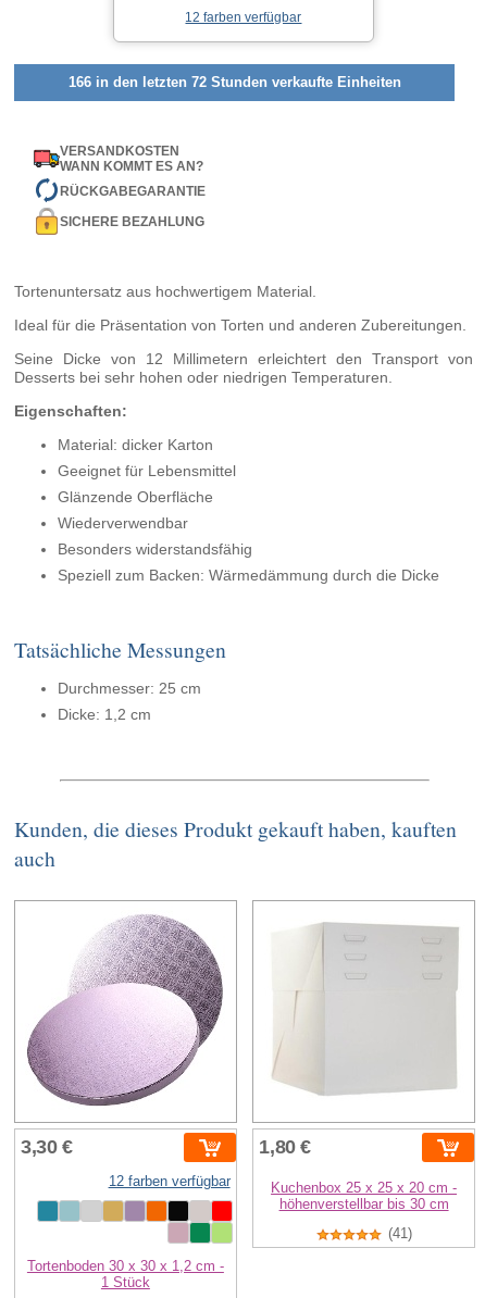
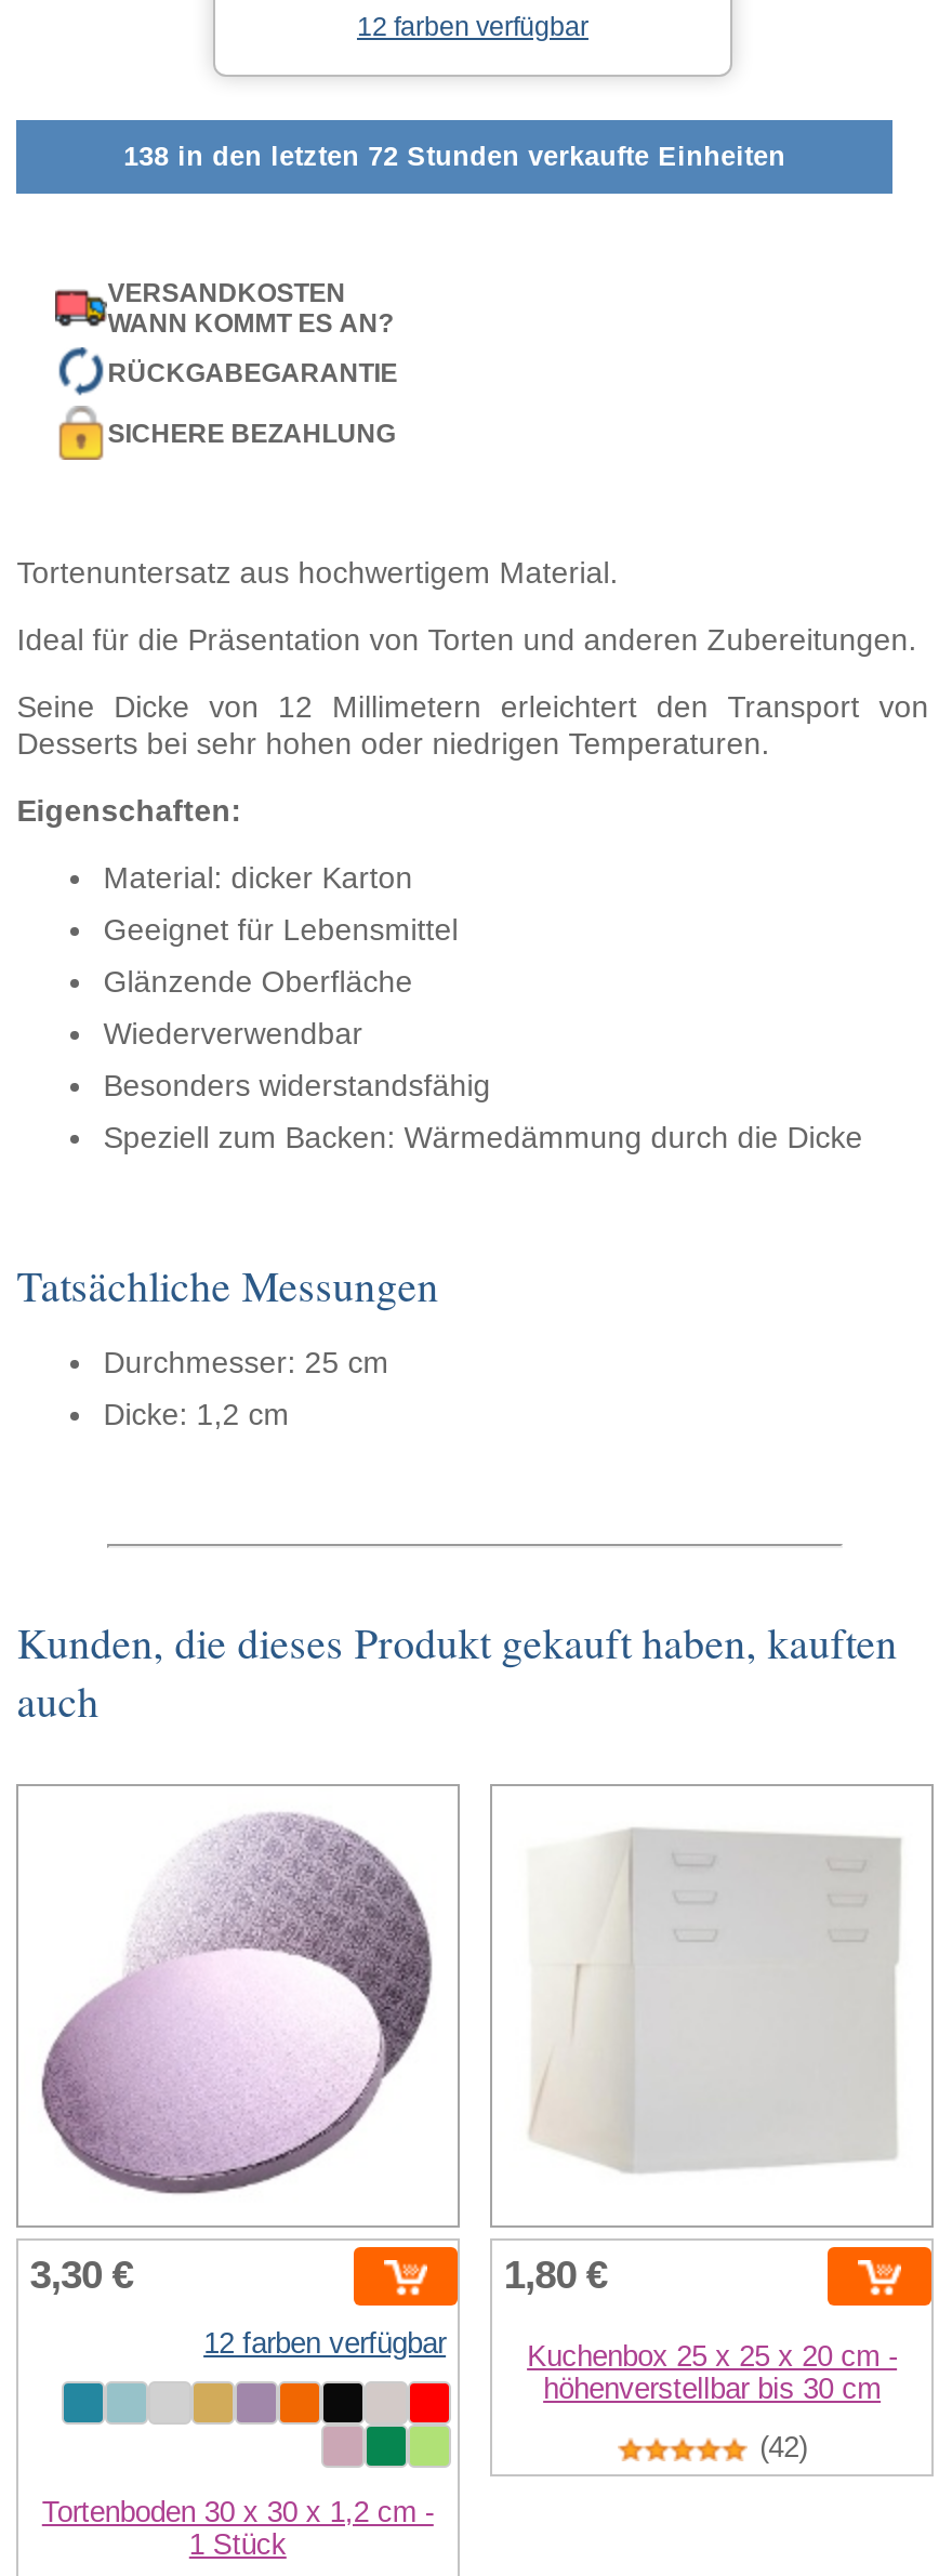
- 166 in den letzten 72 Stunden verkaufte Einheiten
+ 138 in den letzten 72 Stunden verkaufte Einheiten

- (41)
+ (42)
